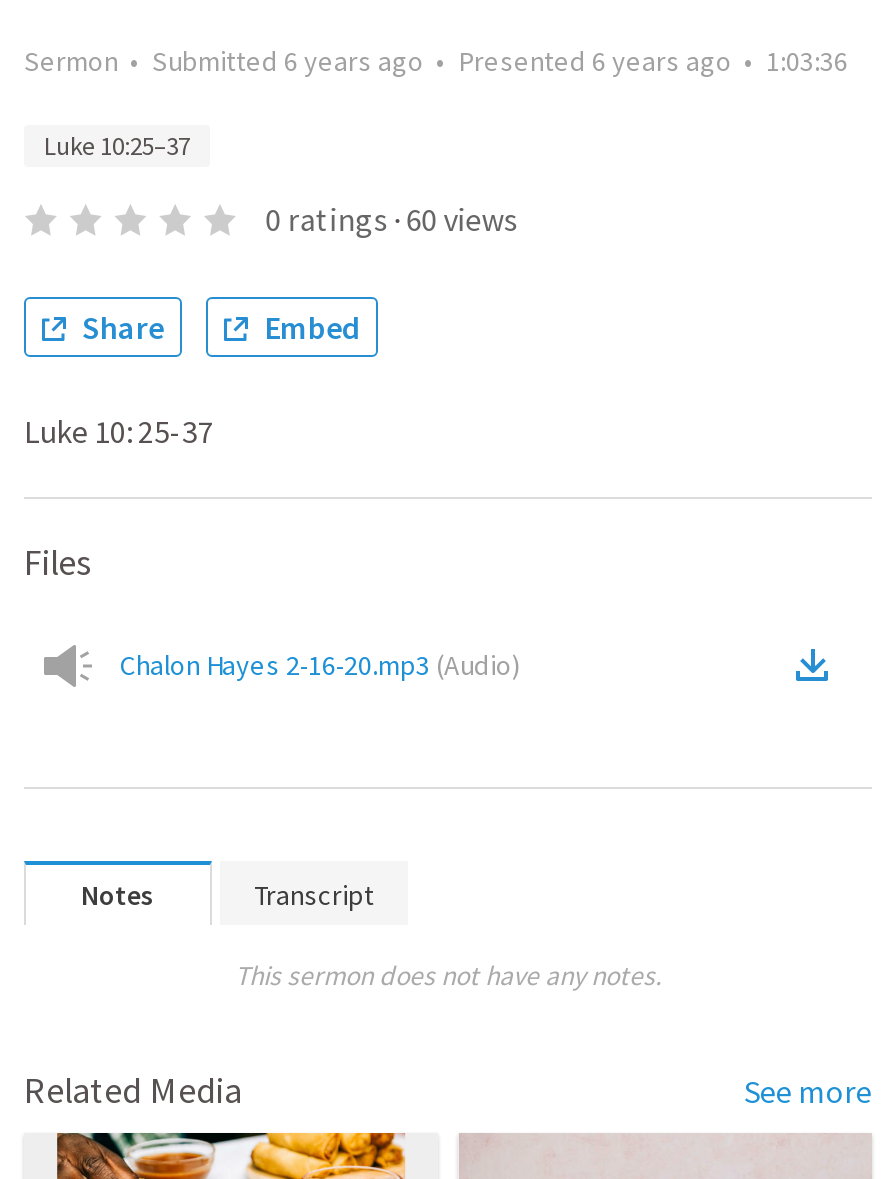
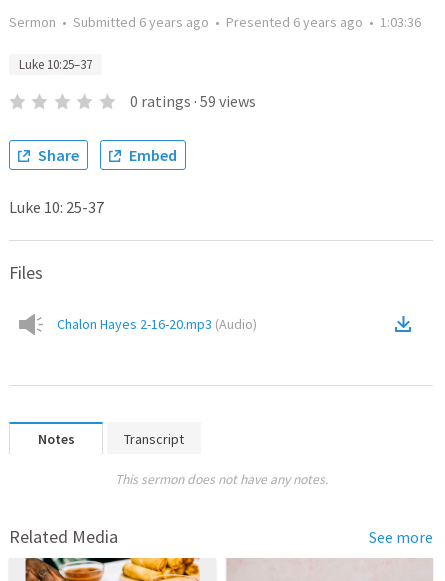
- 0 ratings · 60 views
+ 0 ratings · 59 views
